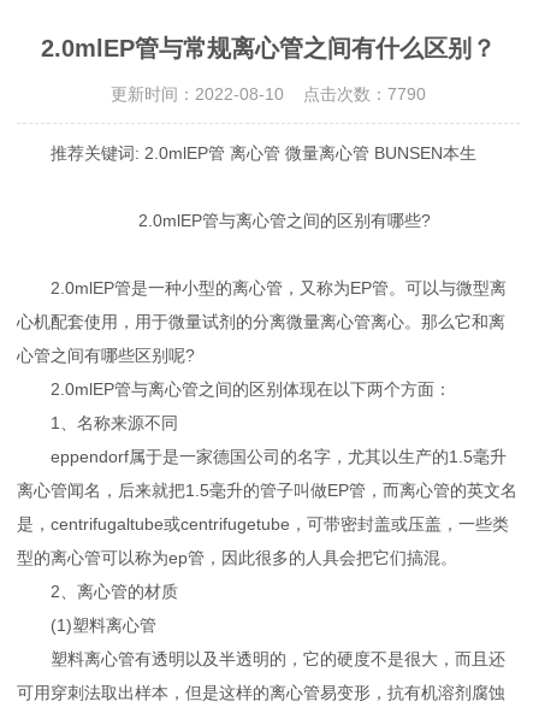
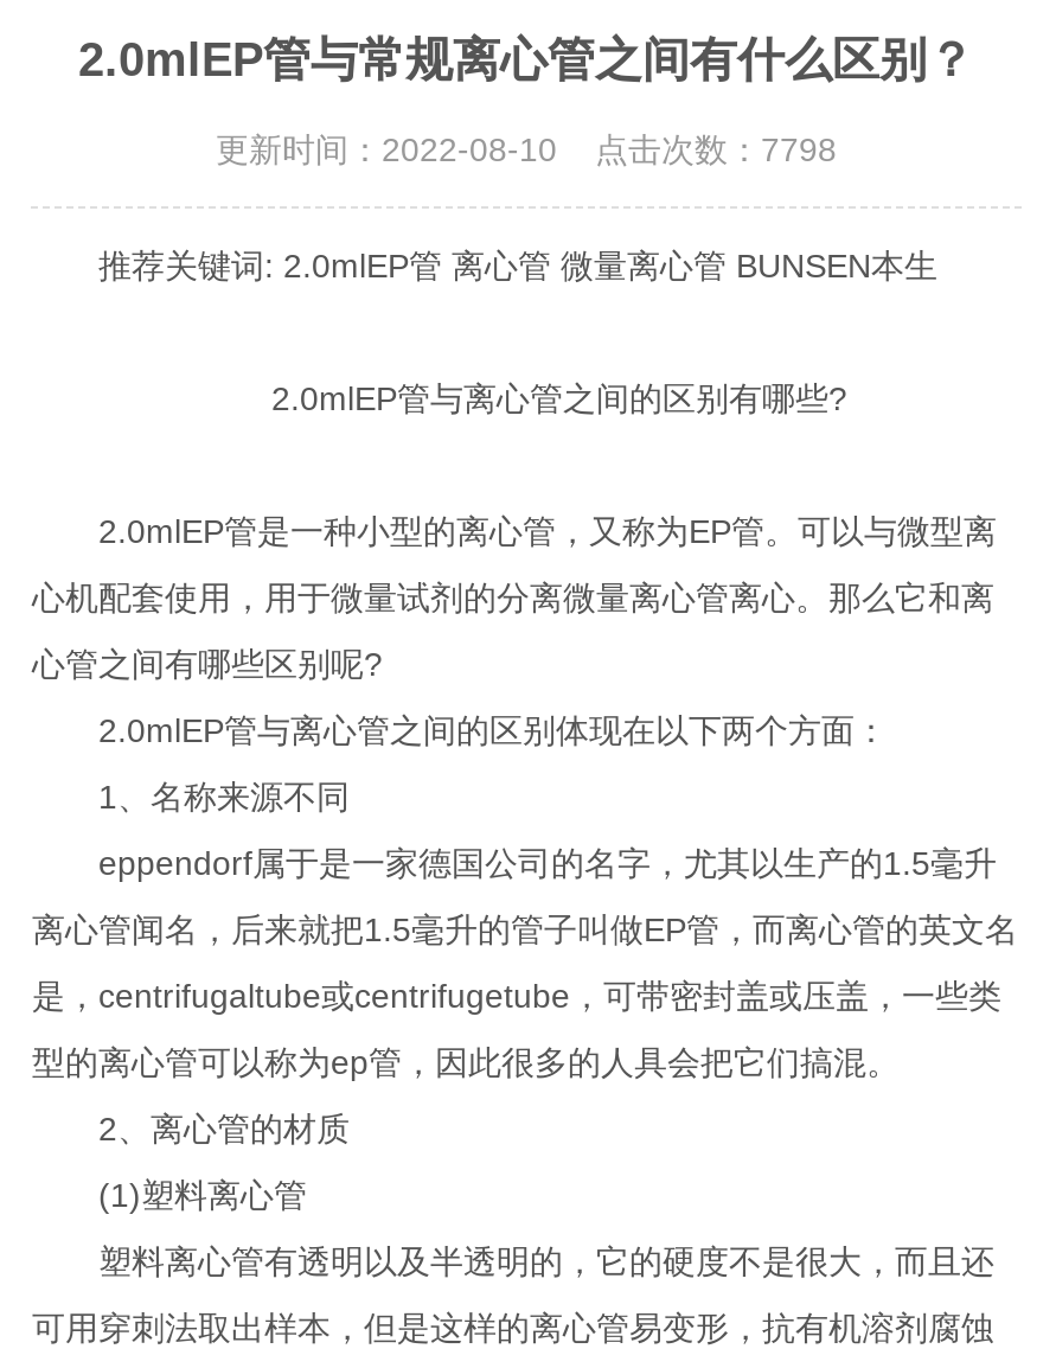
- 更新时间：2022-08-10 点击次数：7790
+ 更新时间：2022-08-10 点击次数：7798
